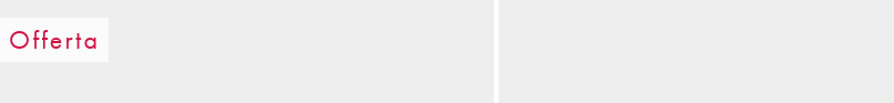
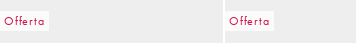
+ Offerta
